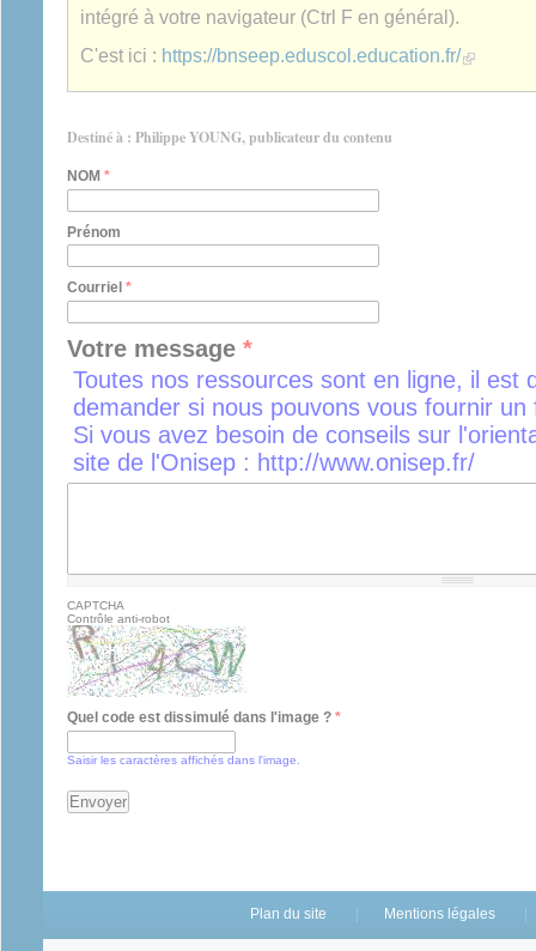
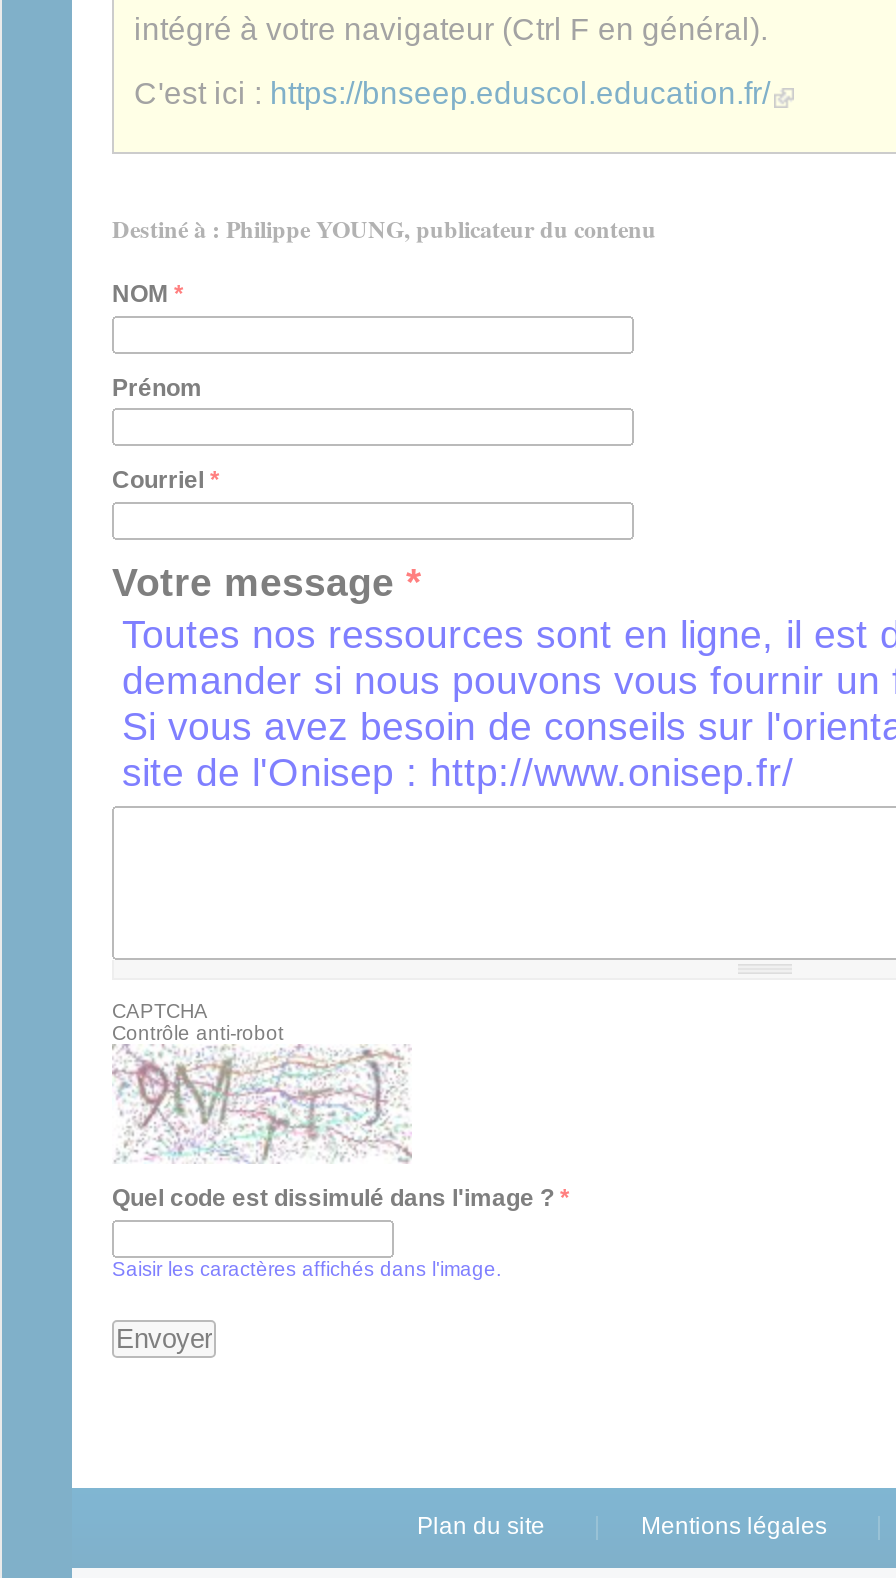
- [image]
+ [image]
